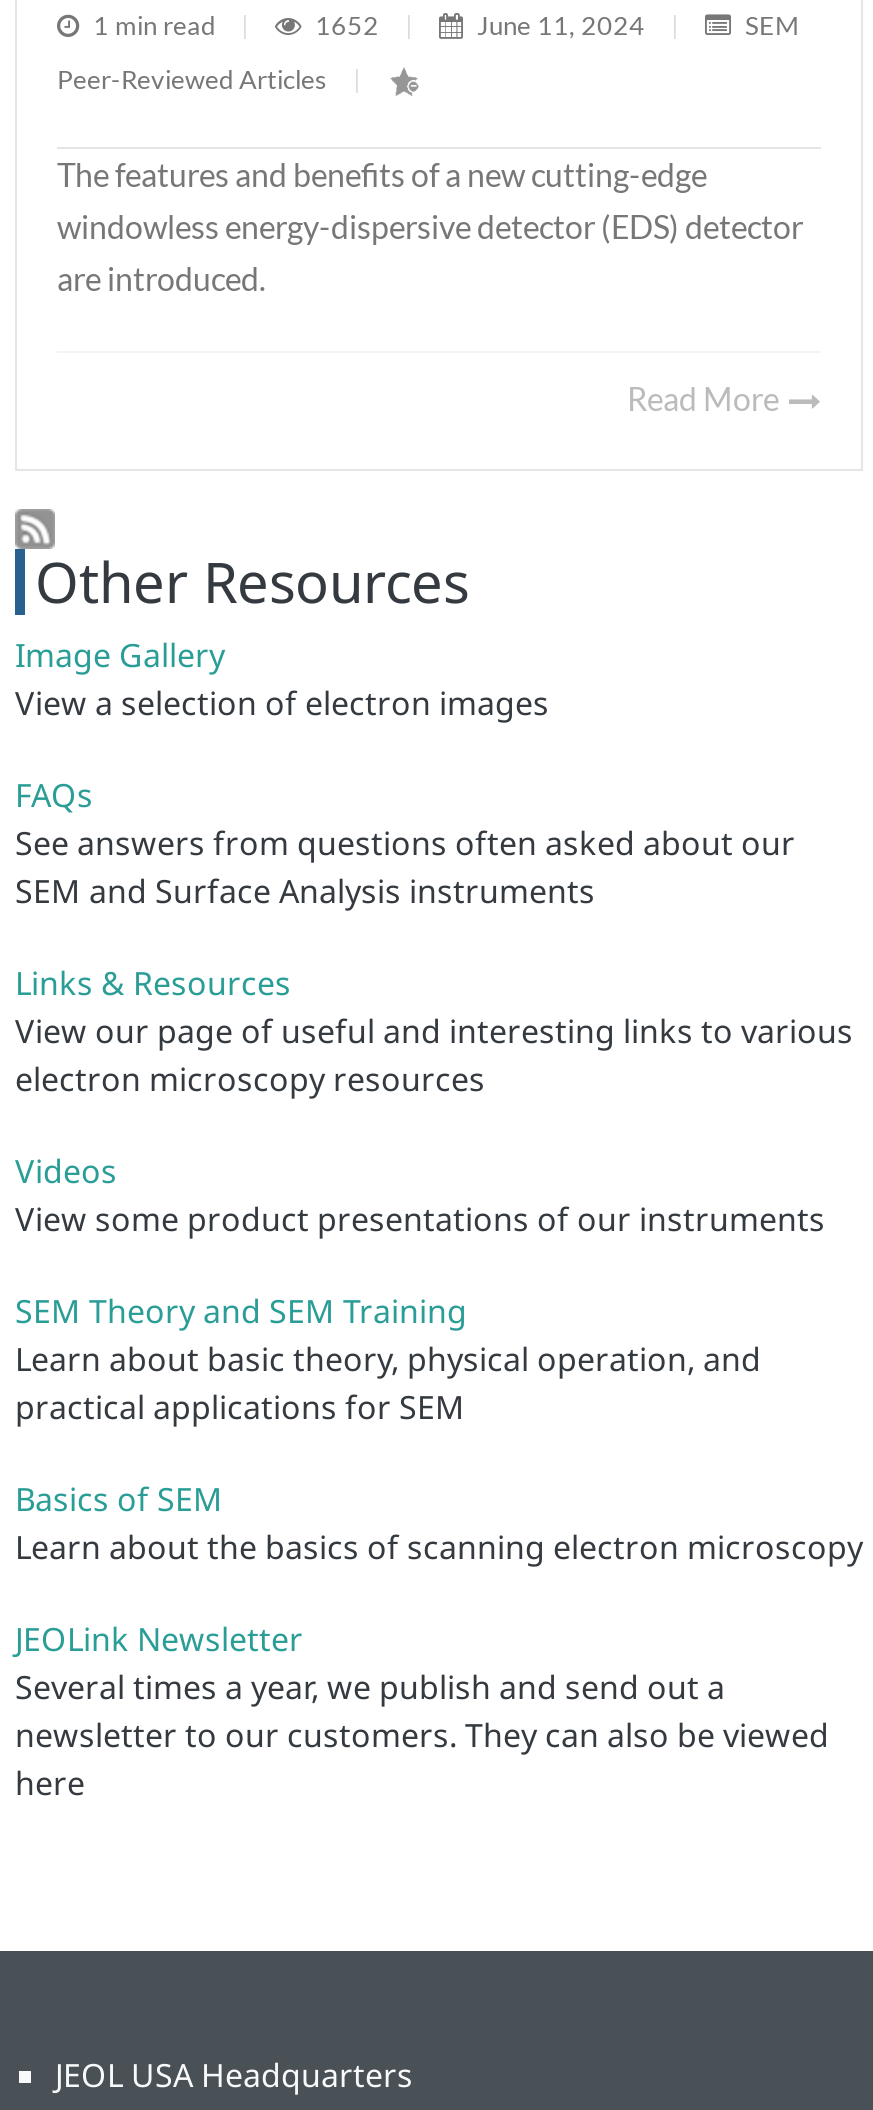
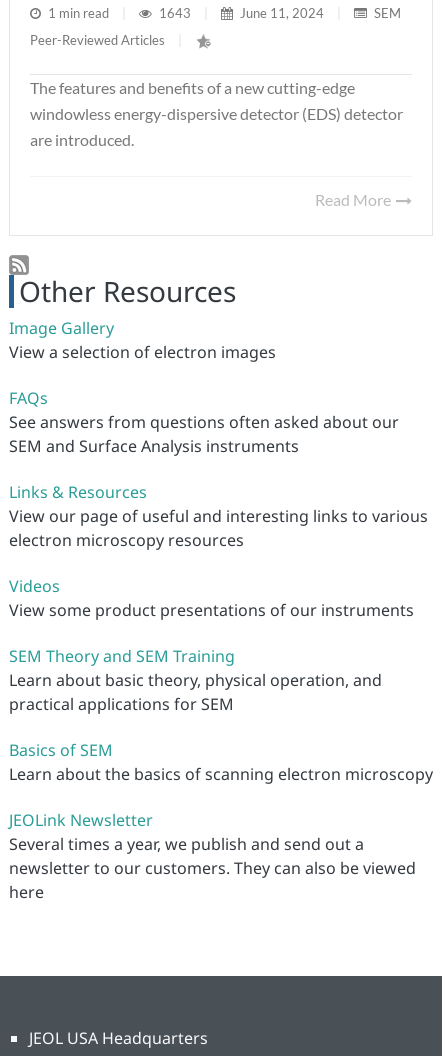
- 1652
+ 1643
